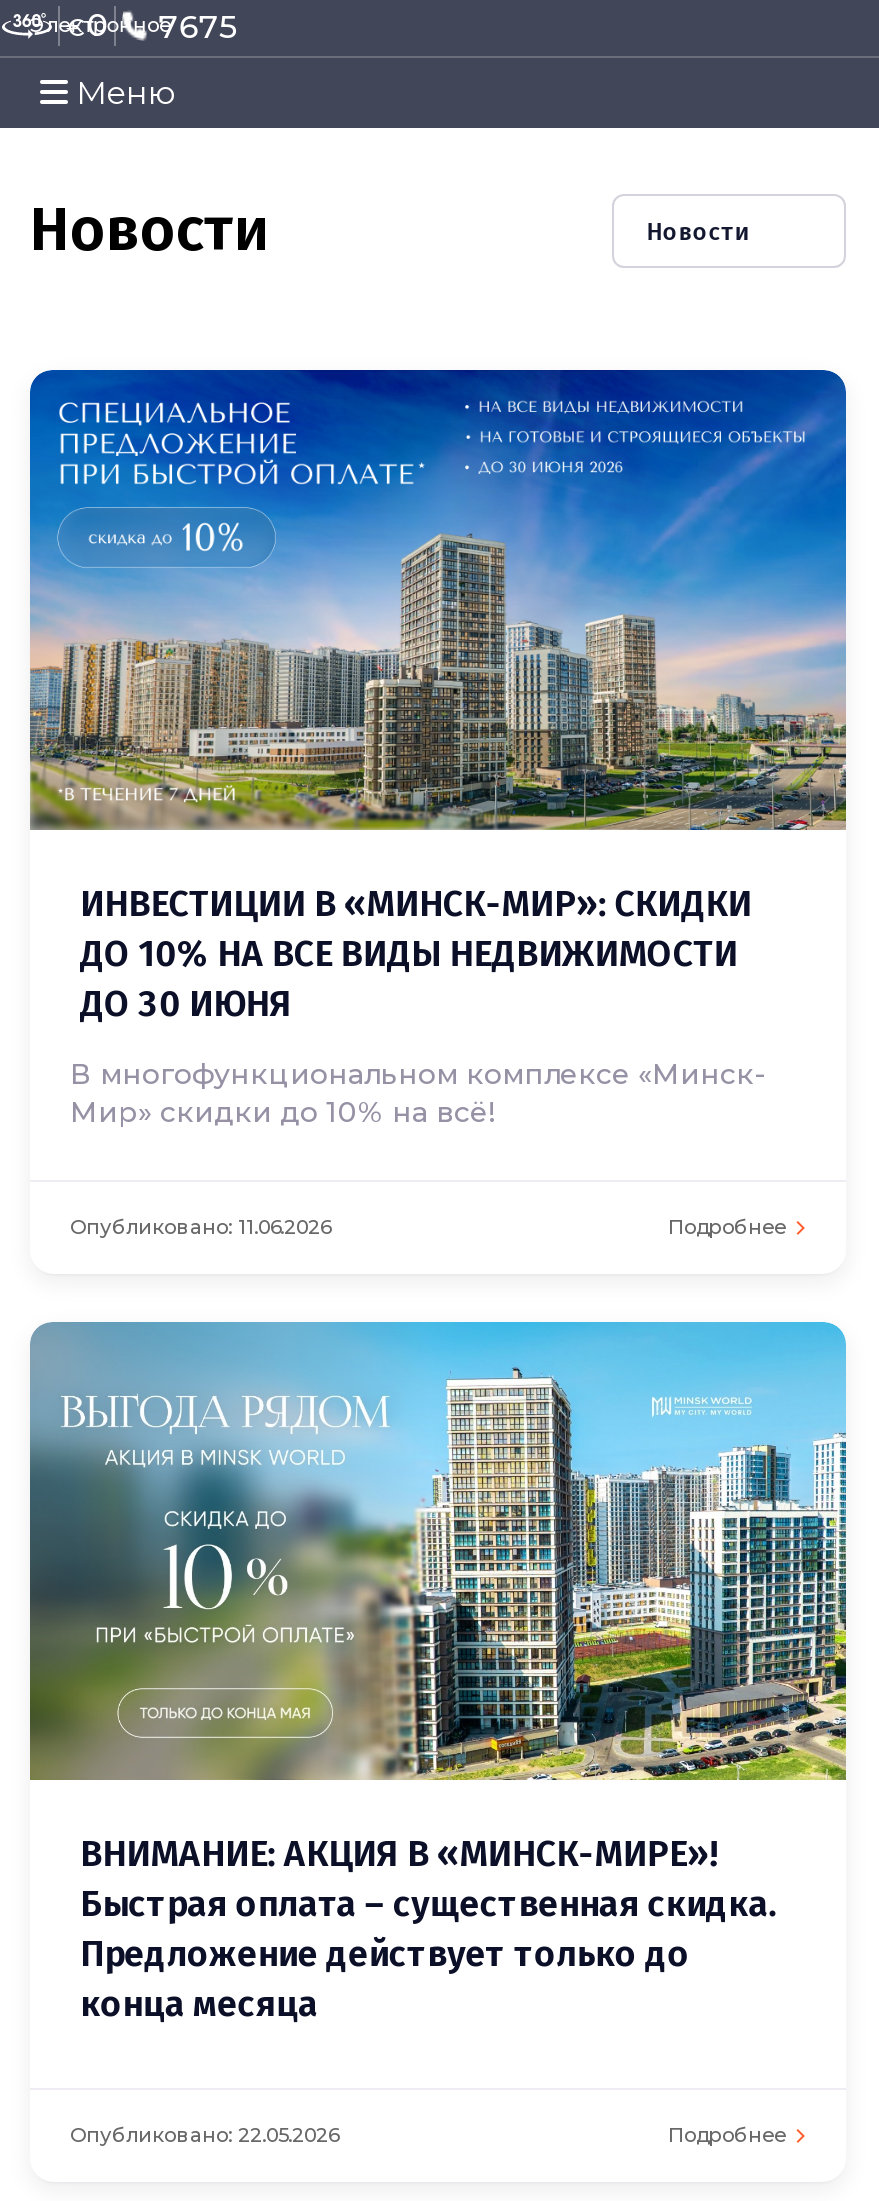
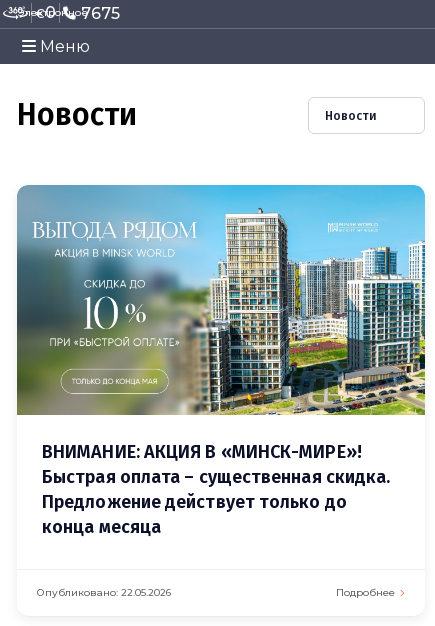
- [image]
- ИНВЕСТИЦИИ В «МИНСК-МИР»: СКИДКИ
- ДО 10% НА ВСЕ ВИДЫ НЕДВИЖИМОСТИ
- ДО 30 ИЮНЯ
- В многофункциональном комплексе «Минск-
- Мир» скидки до 10% на всё!
- Опубликовано: 11.06.2026
- Подробнее
